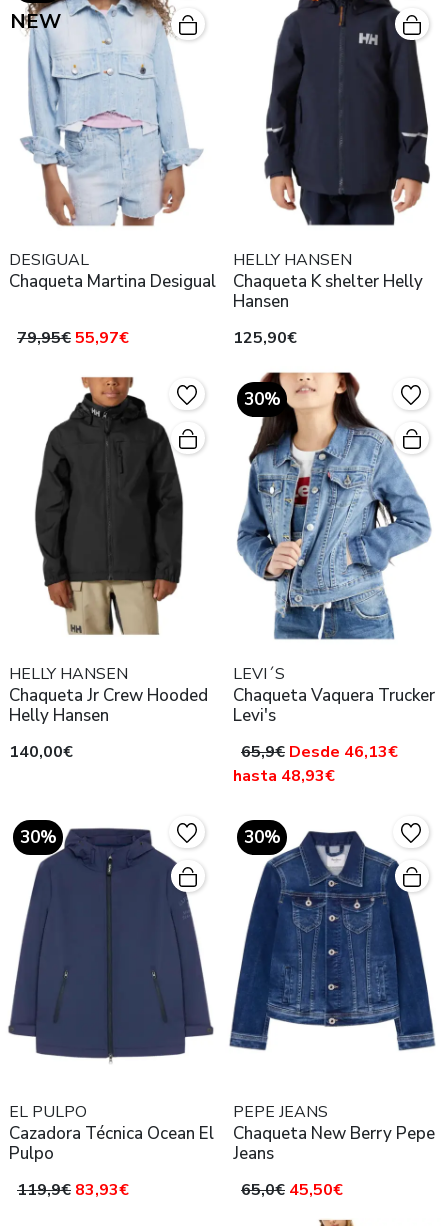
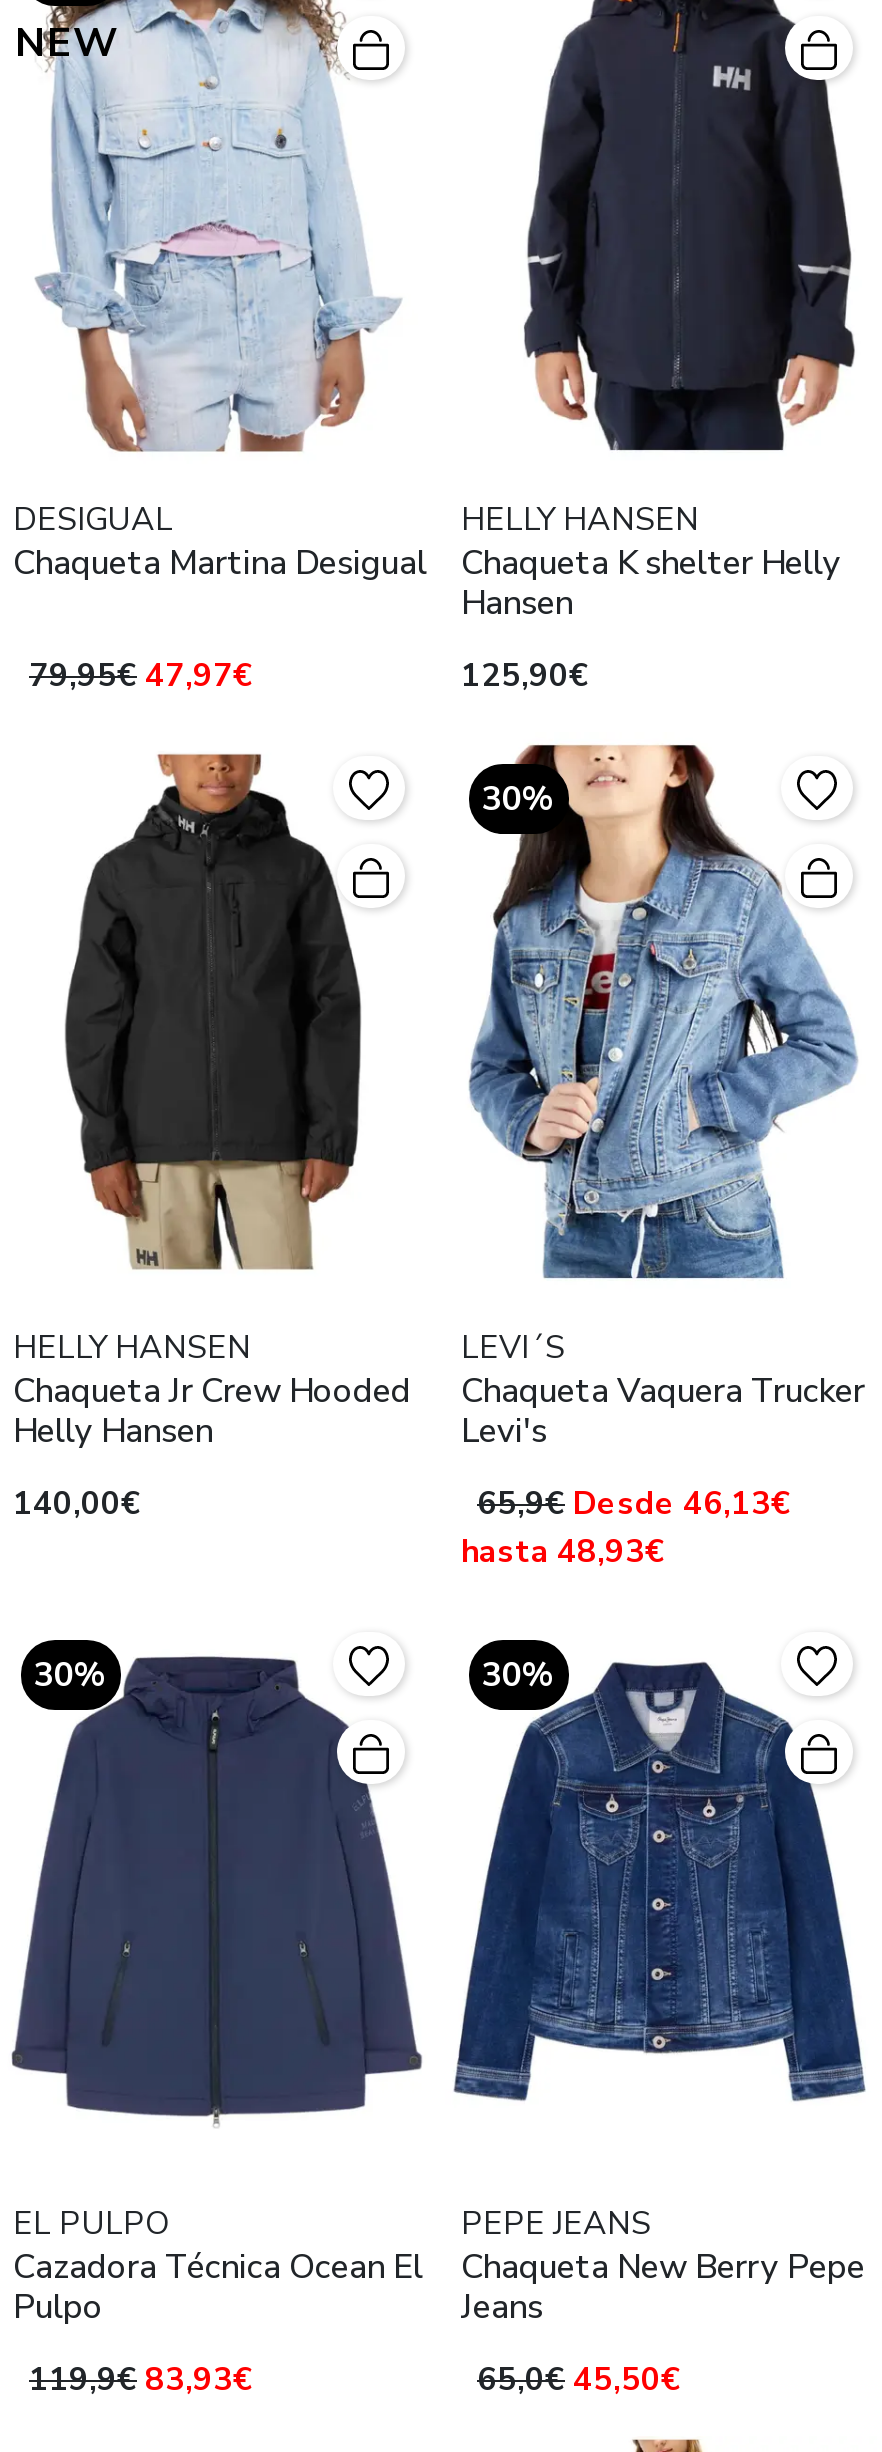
- 79,95€ 55,97€
+ 79,95€ 47,97€
